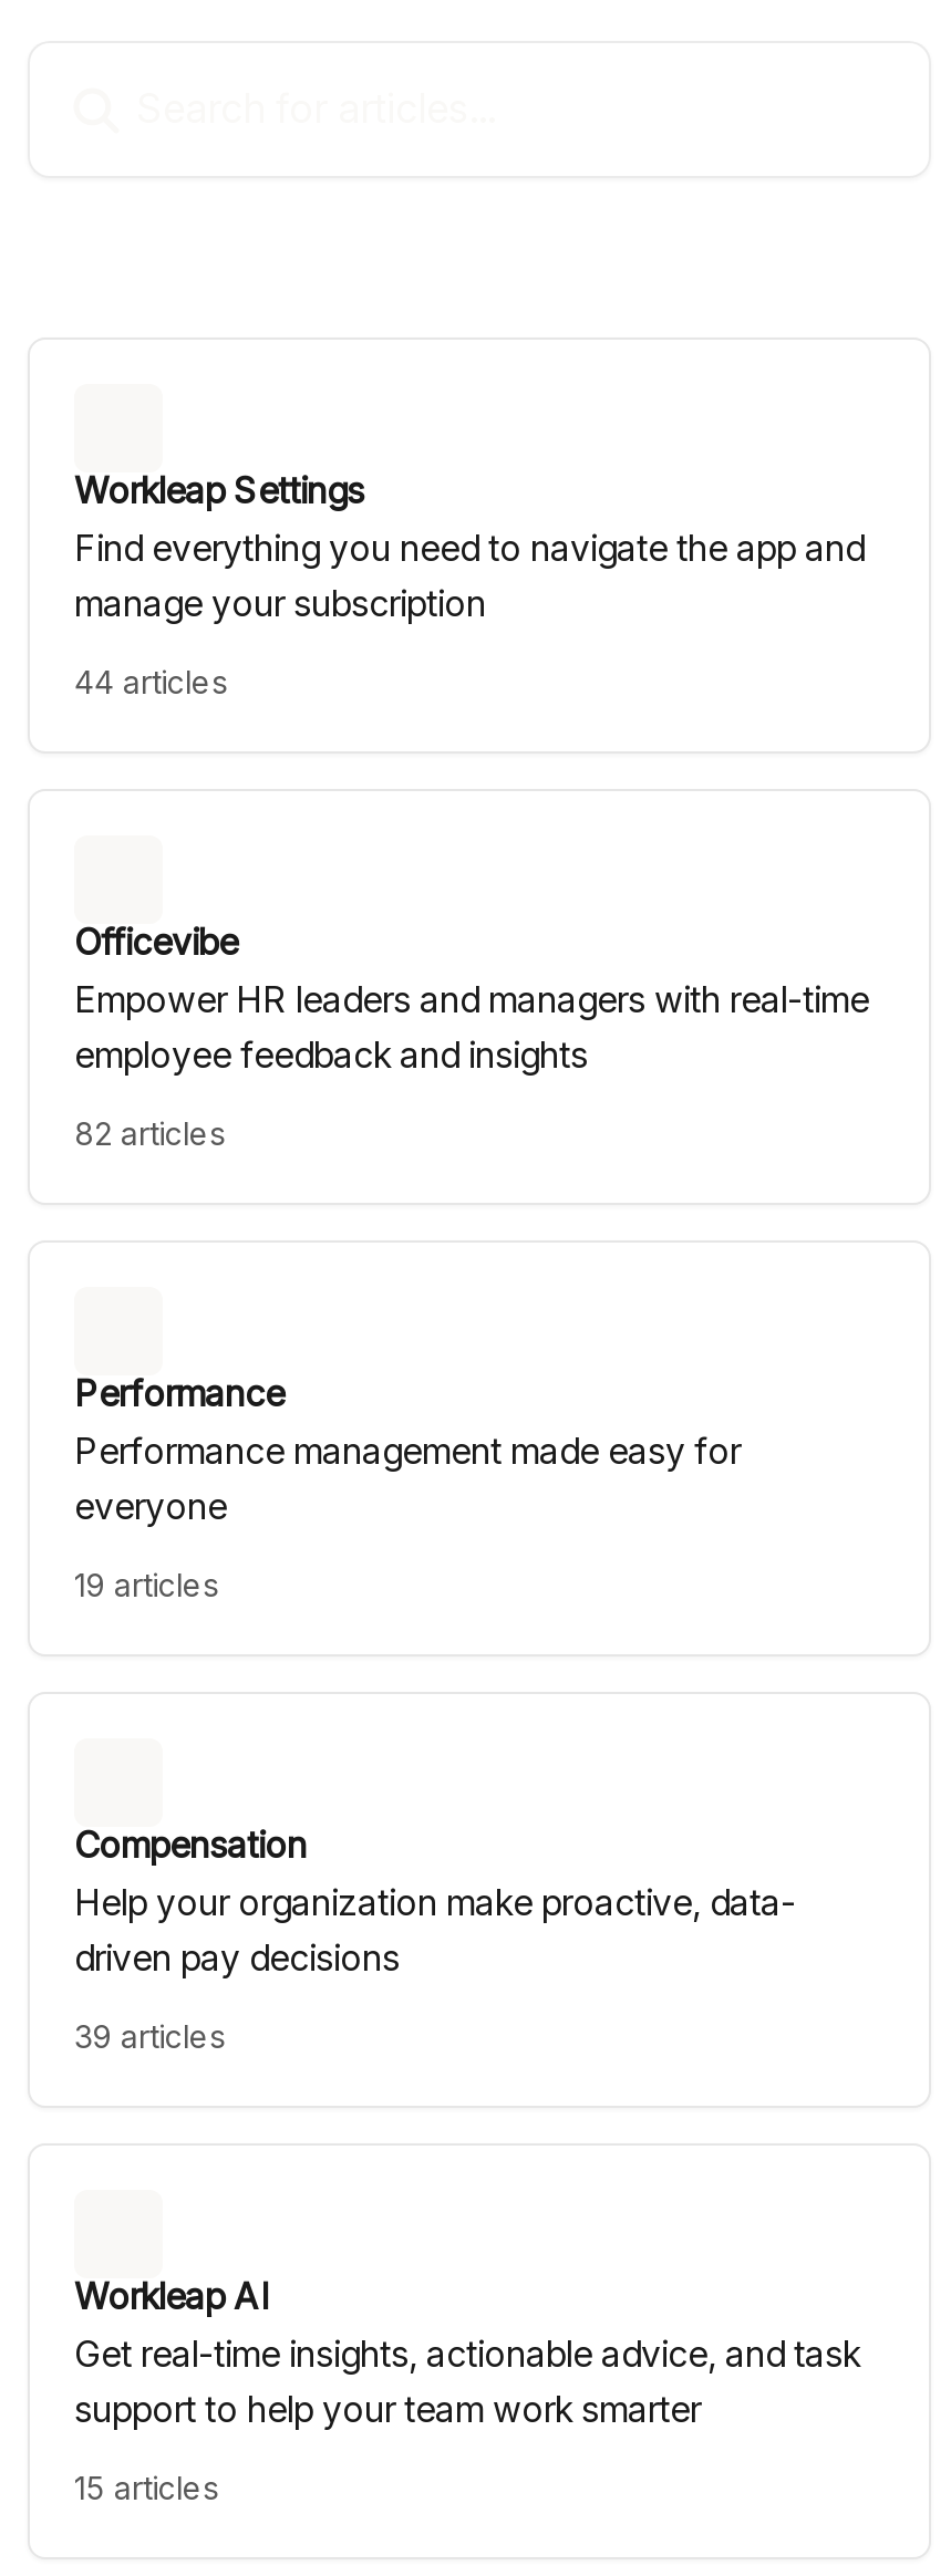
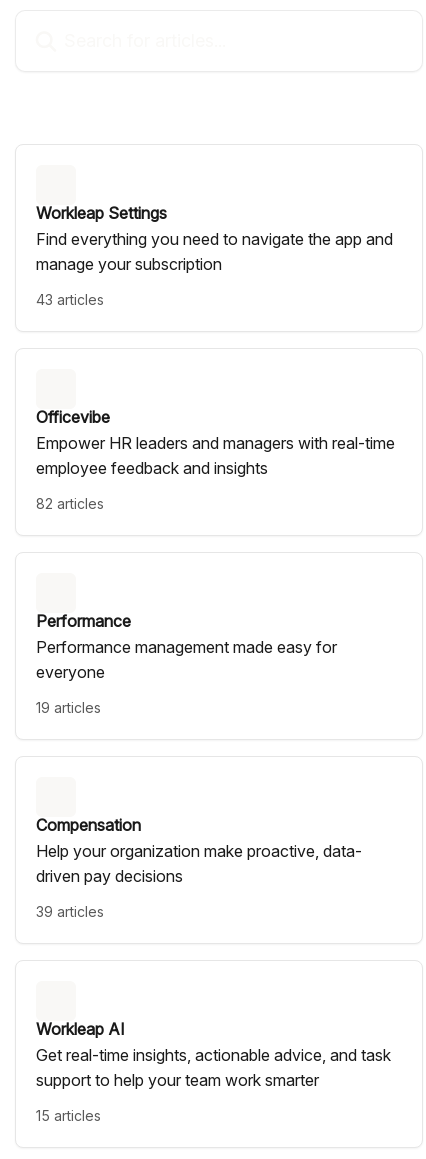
- 44 articles
+ 43 articles
